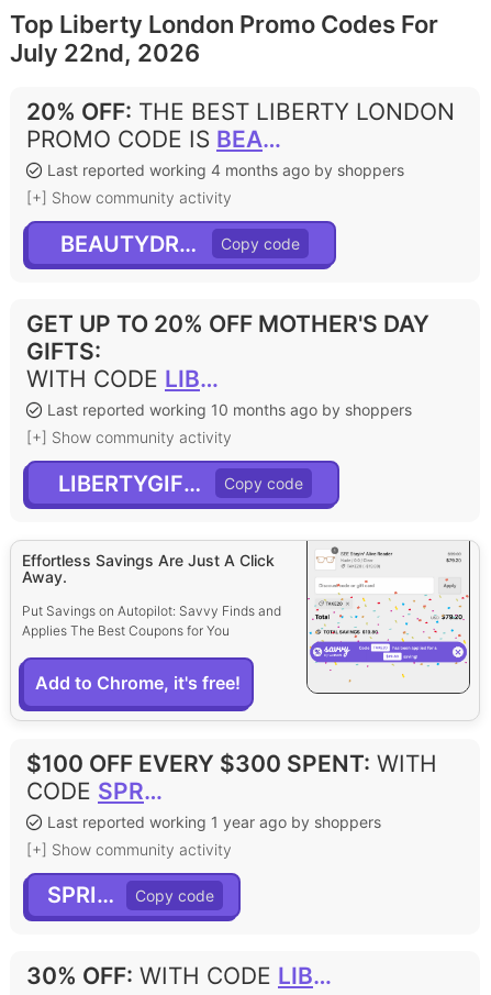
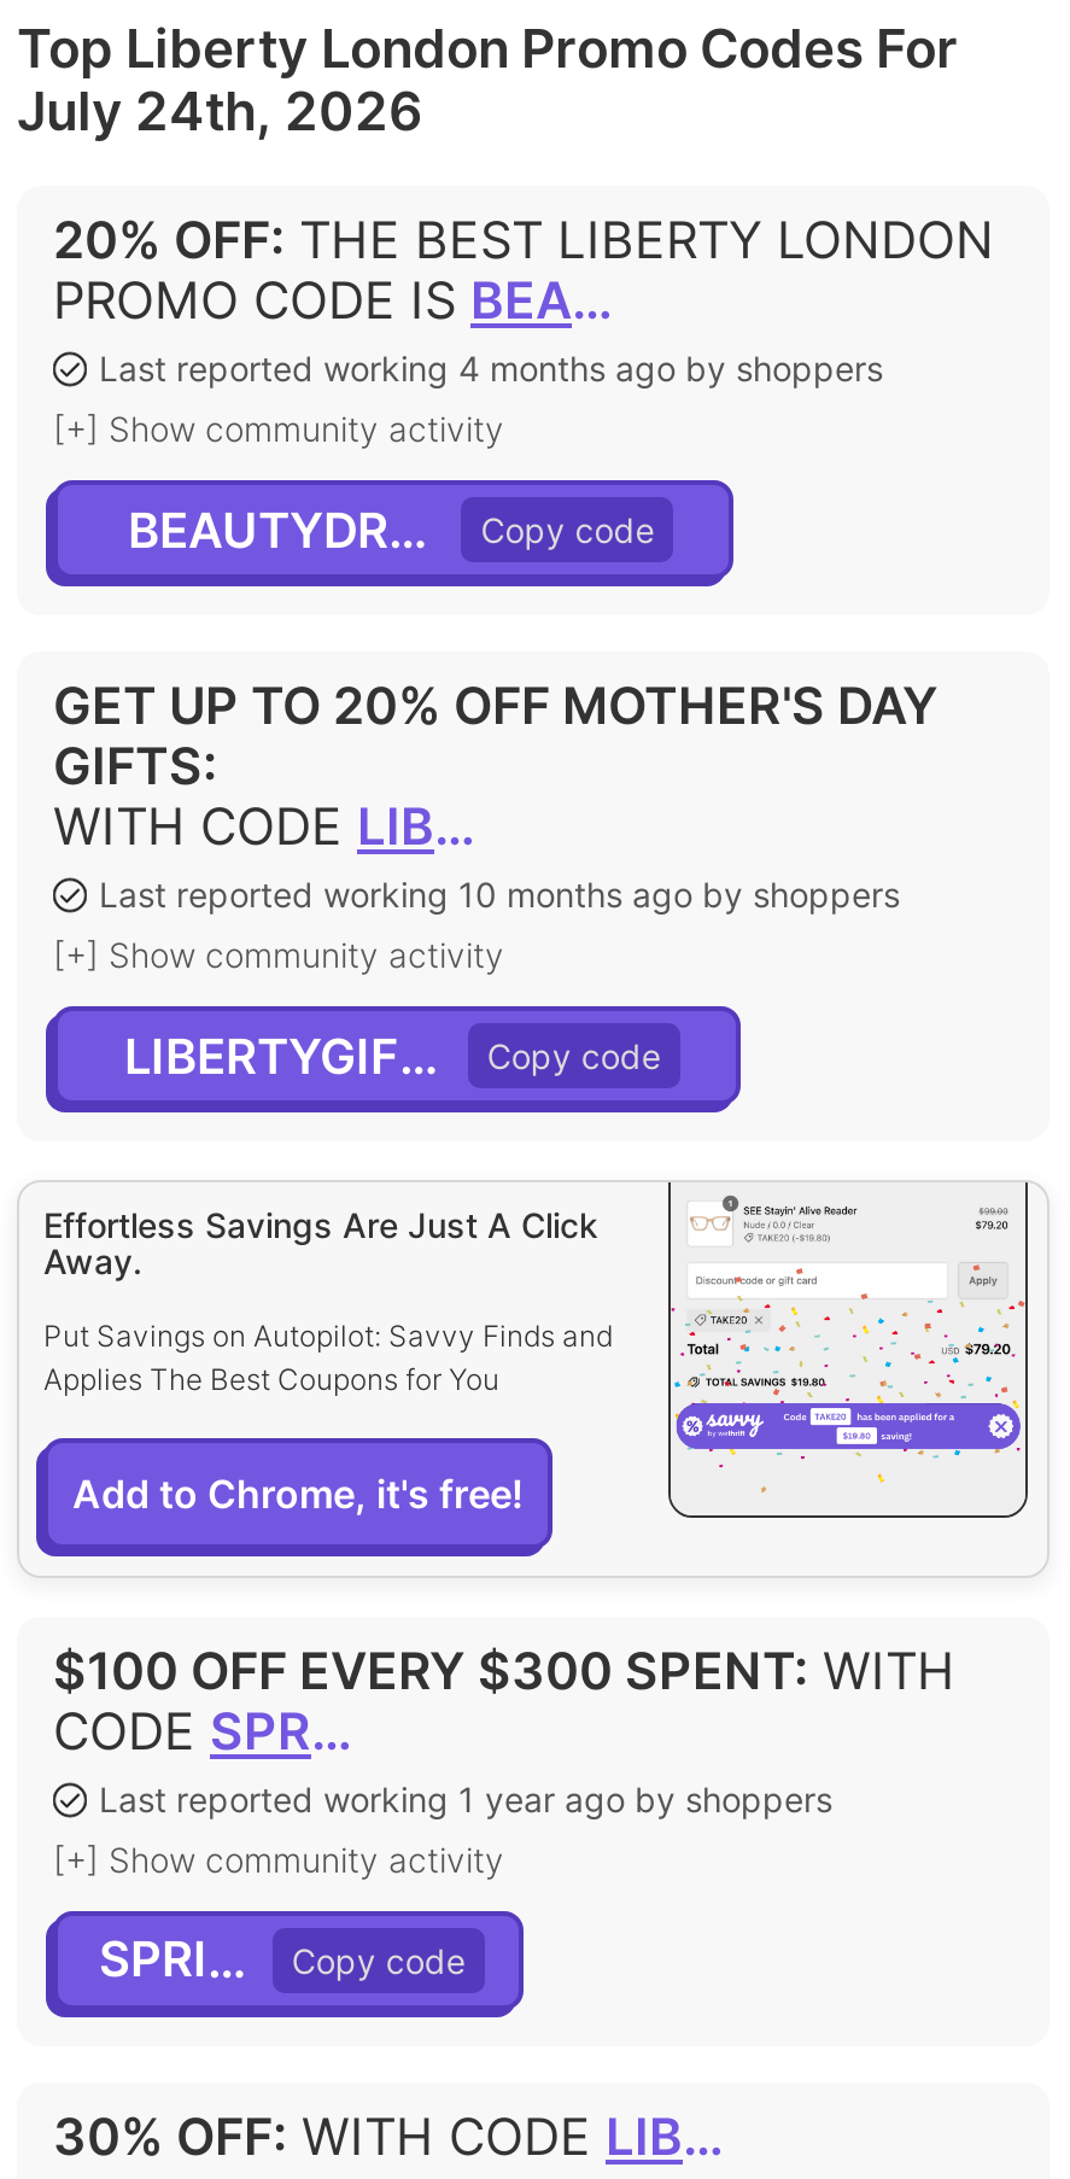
- July 22nd, 2026
+ July 24th, 2026
